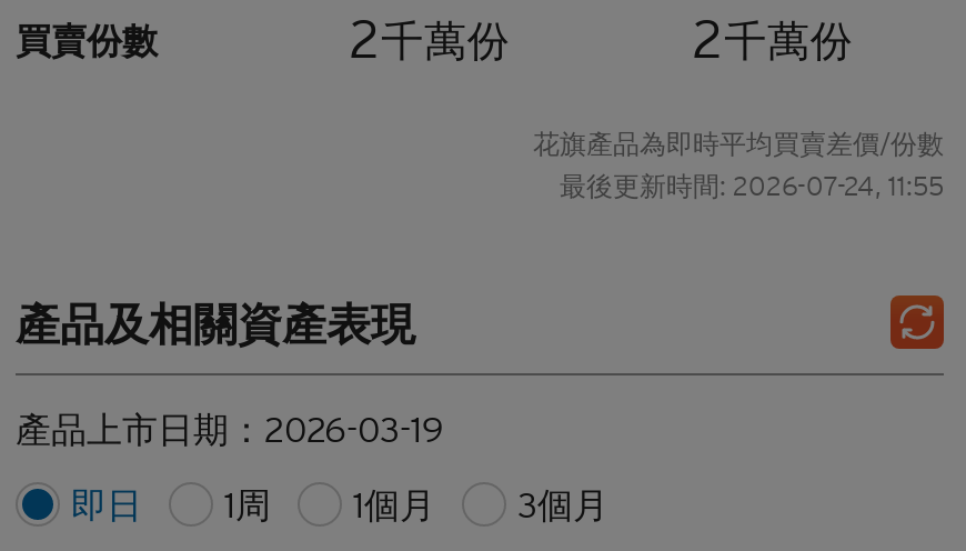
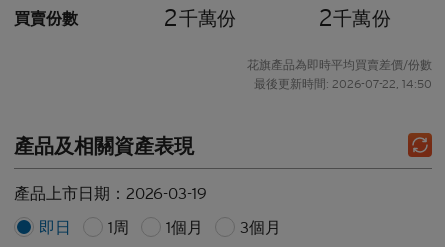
- 最後更新時間: 2026-07-24, 11:55
+ 最後更新時間: 2026-07-22, 14:50
